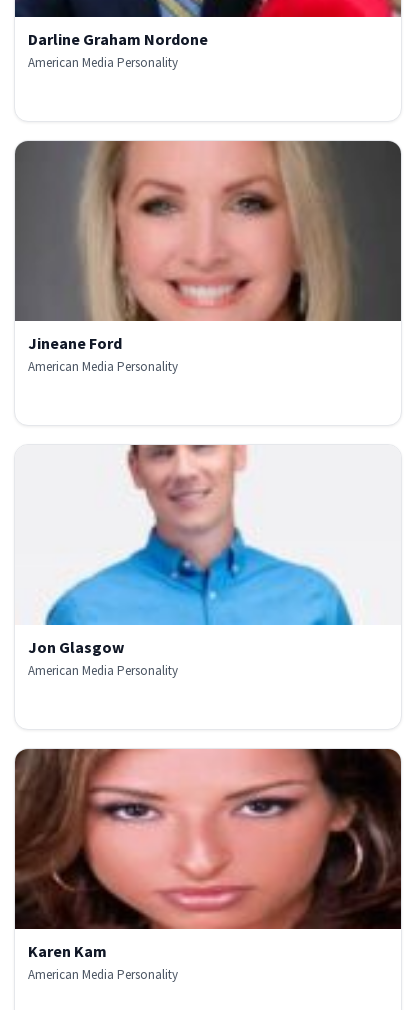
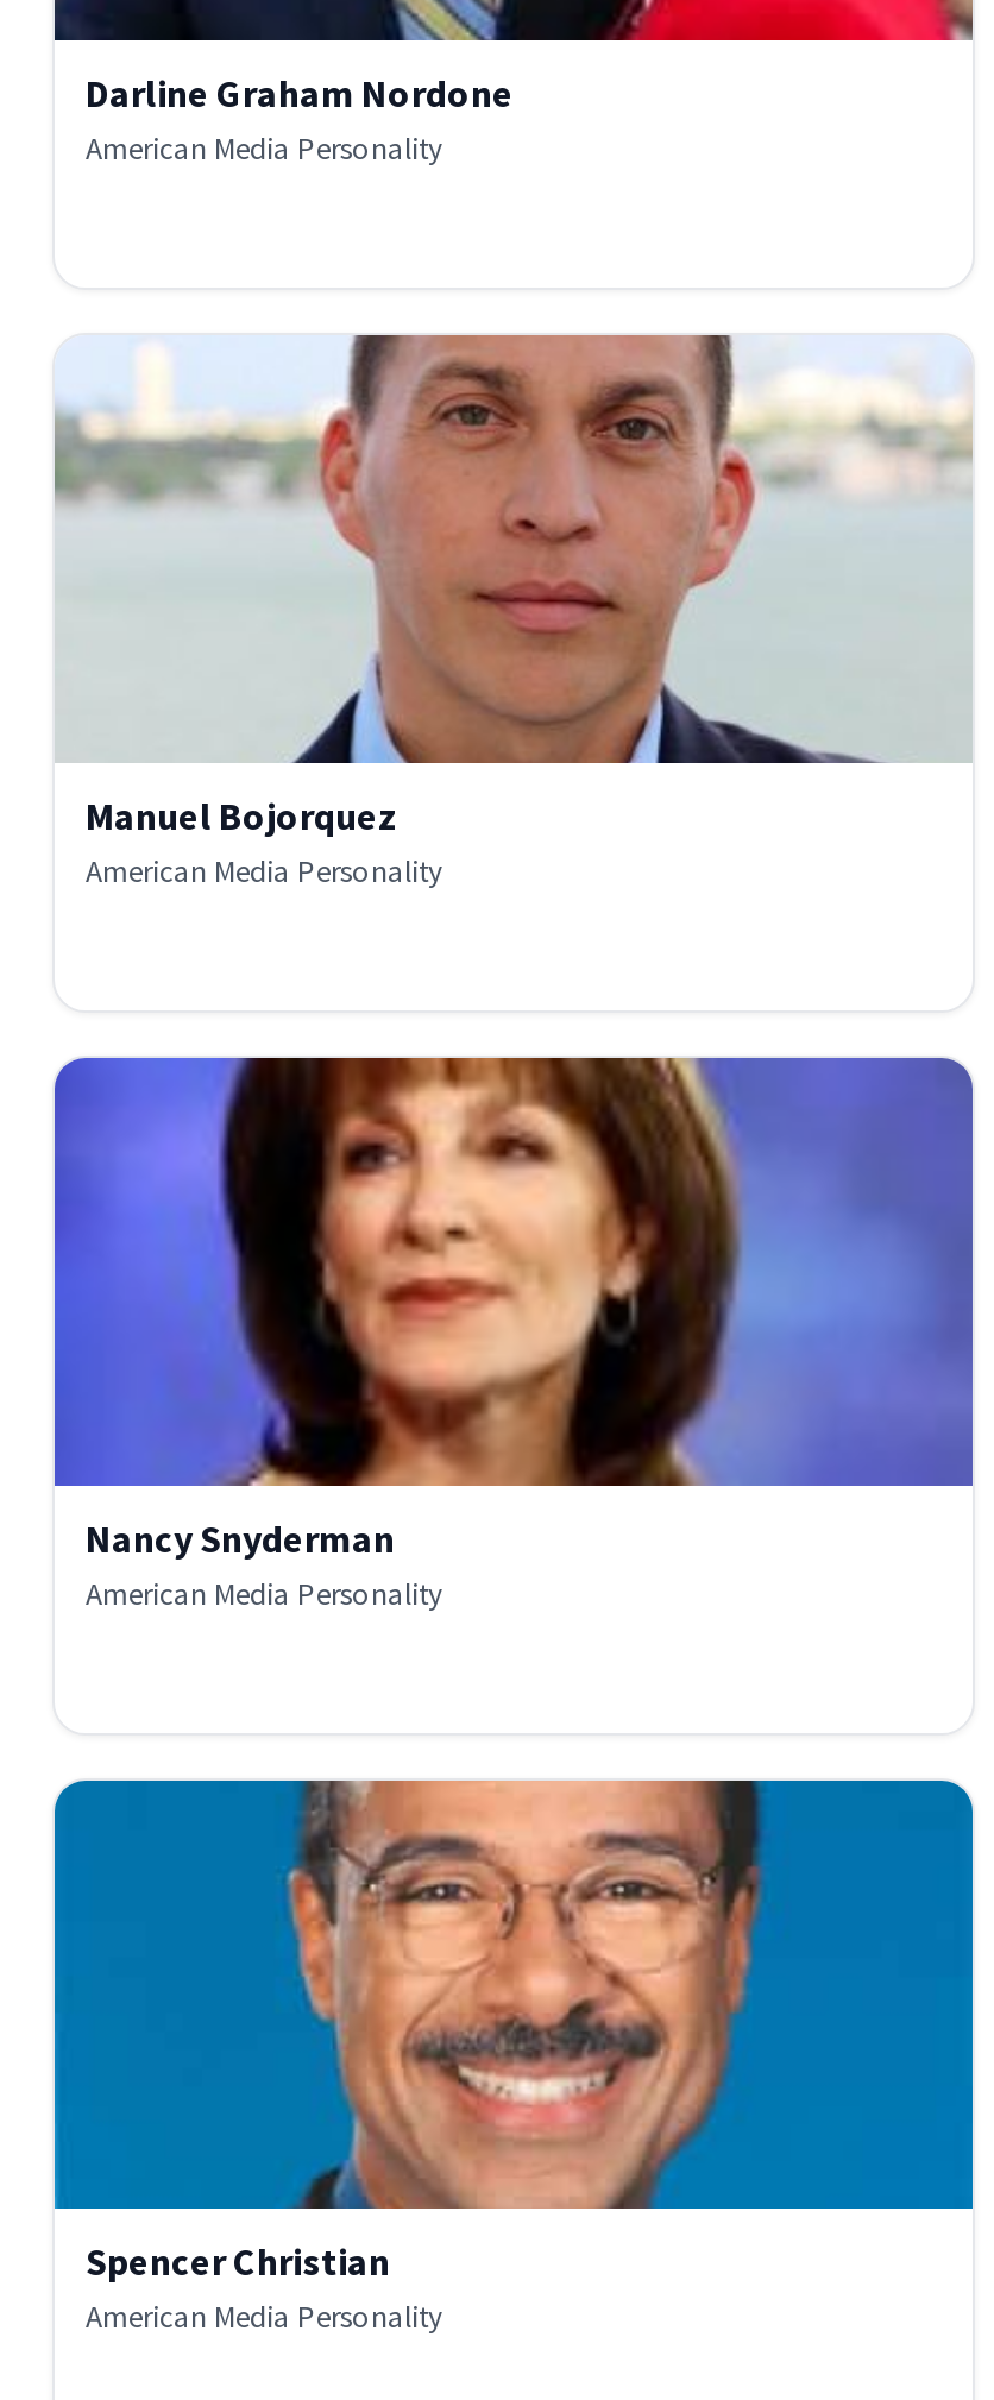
- [image]
- Jineane Ford
+ [image]
+ Manuel Bojorquez

- [image]
- Jon Glasgow
+ [image]
+ Nancy Snyderman

- [image]
- Karen Kam
+ [image]
+ Spencer Christian
